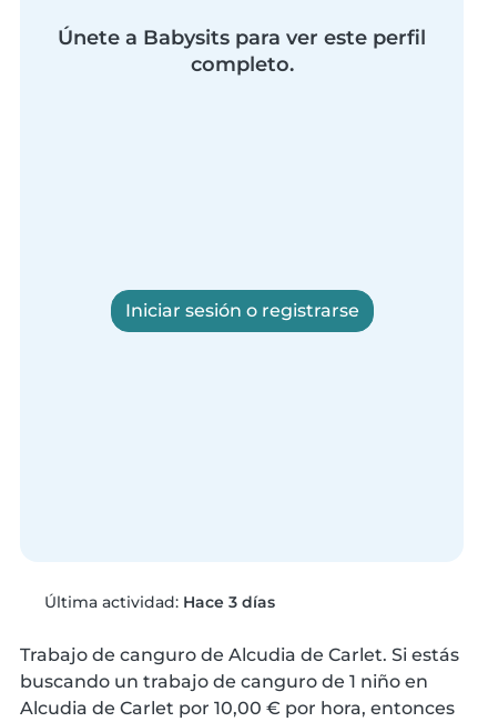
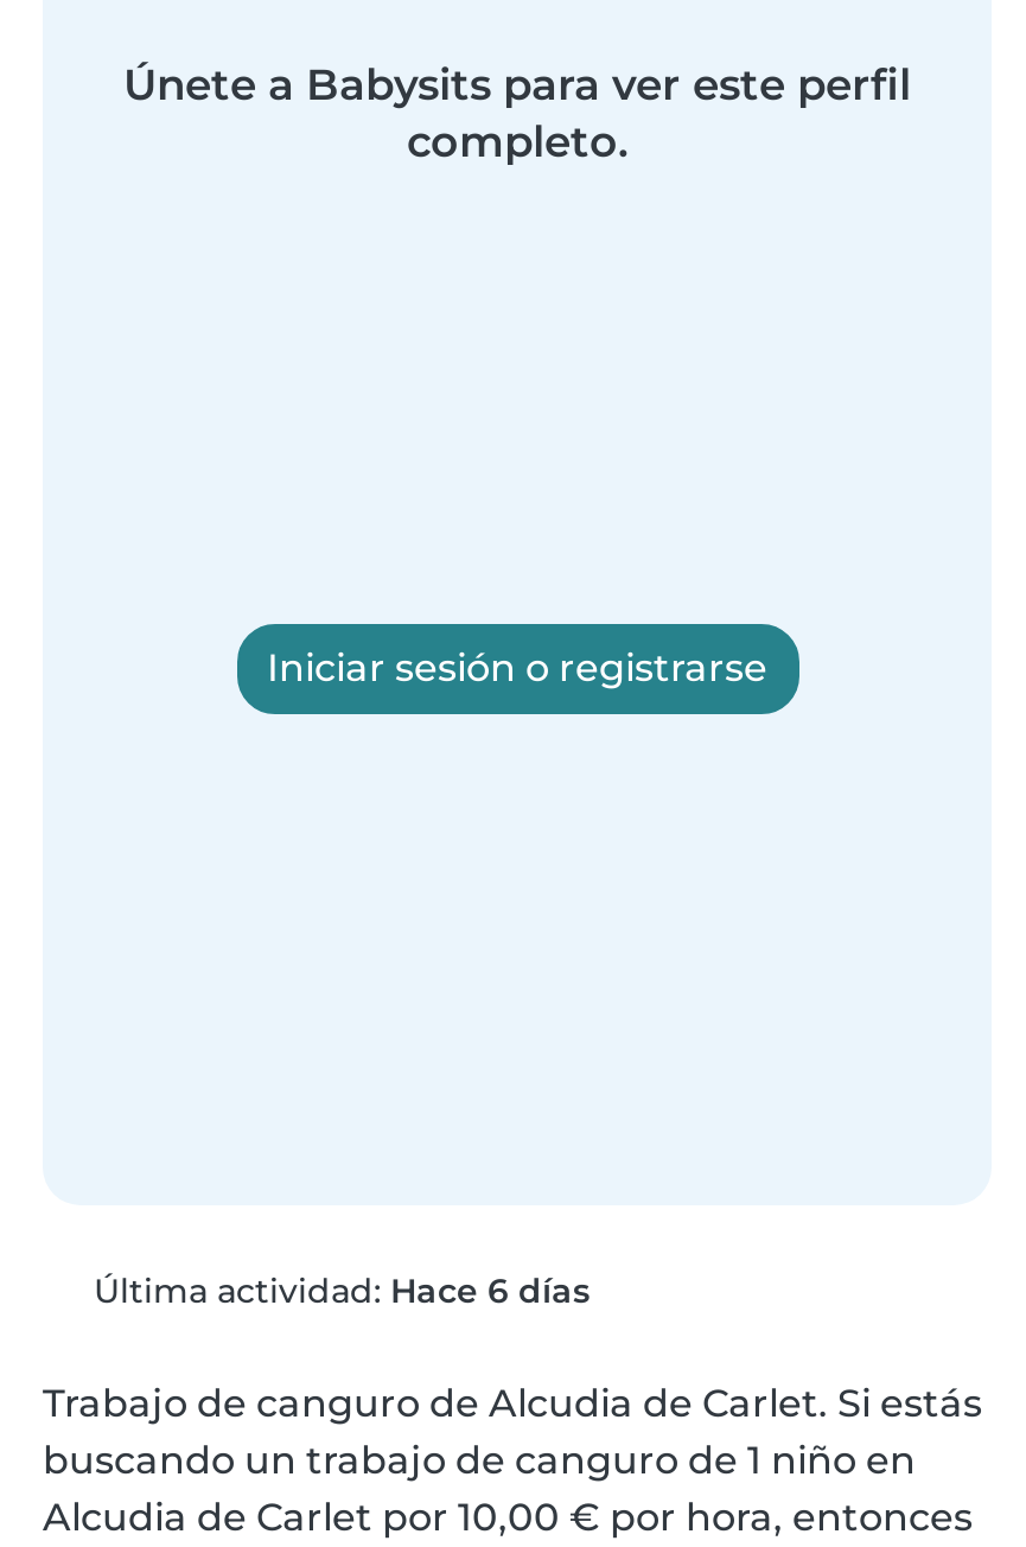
- Última actividad: Hace 3 días
+ Última actividad: Hace 6 días
